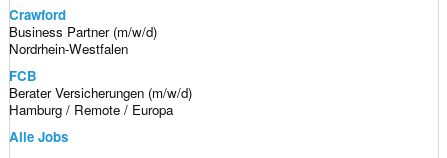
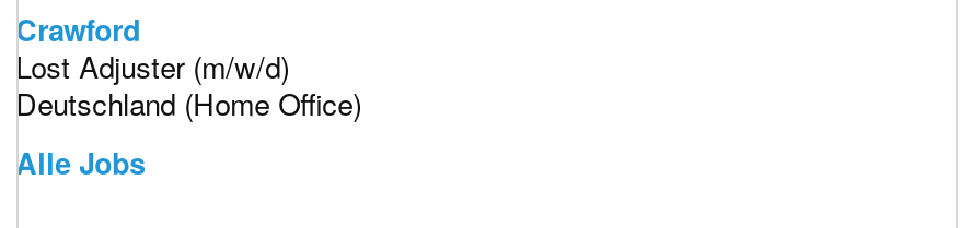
- Business Partner (m/w/d)
- Nordrhein-Westfalen
- FCB
- Berater Versicherungen (m/w/d)
- Hamburg / Remote / Europa
+ Lost Adjuster (m/w/d)
+ Deutschland (Home Office)
